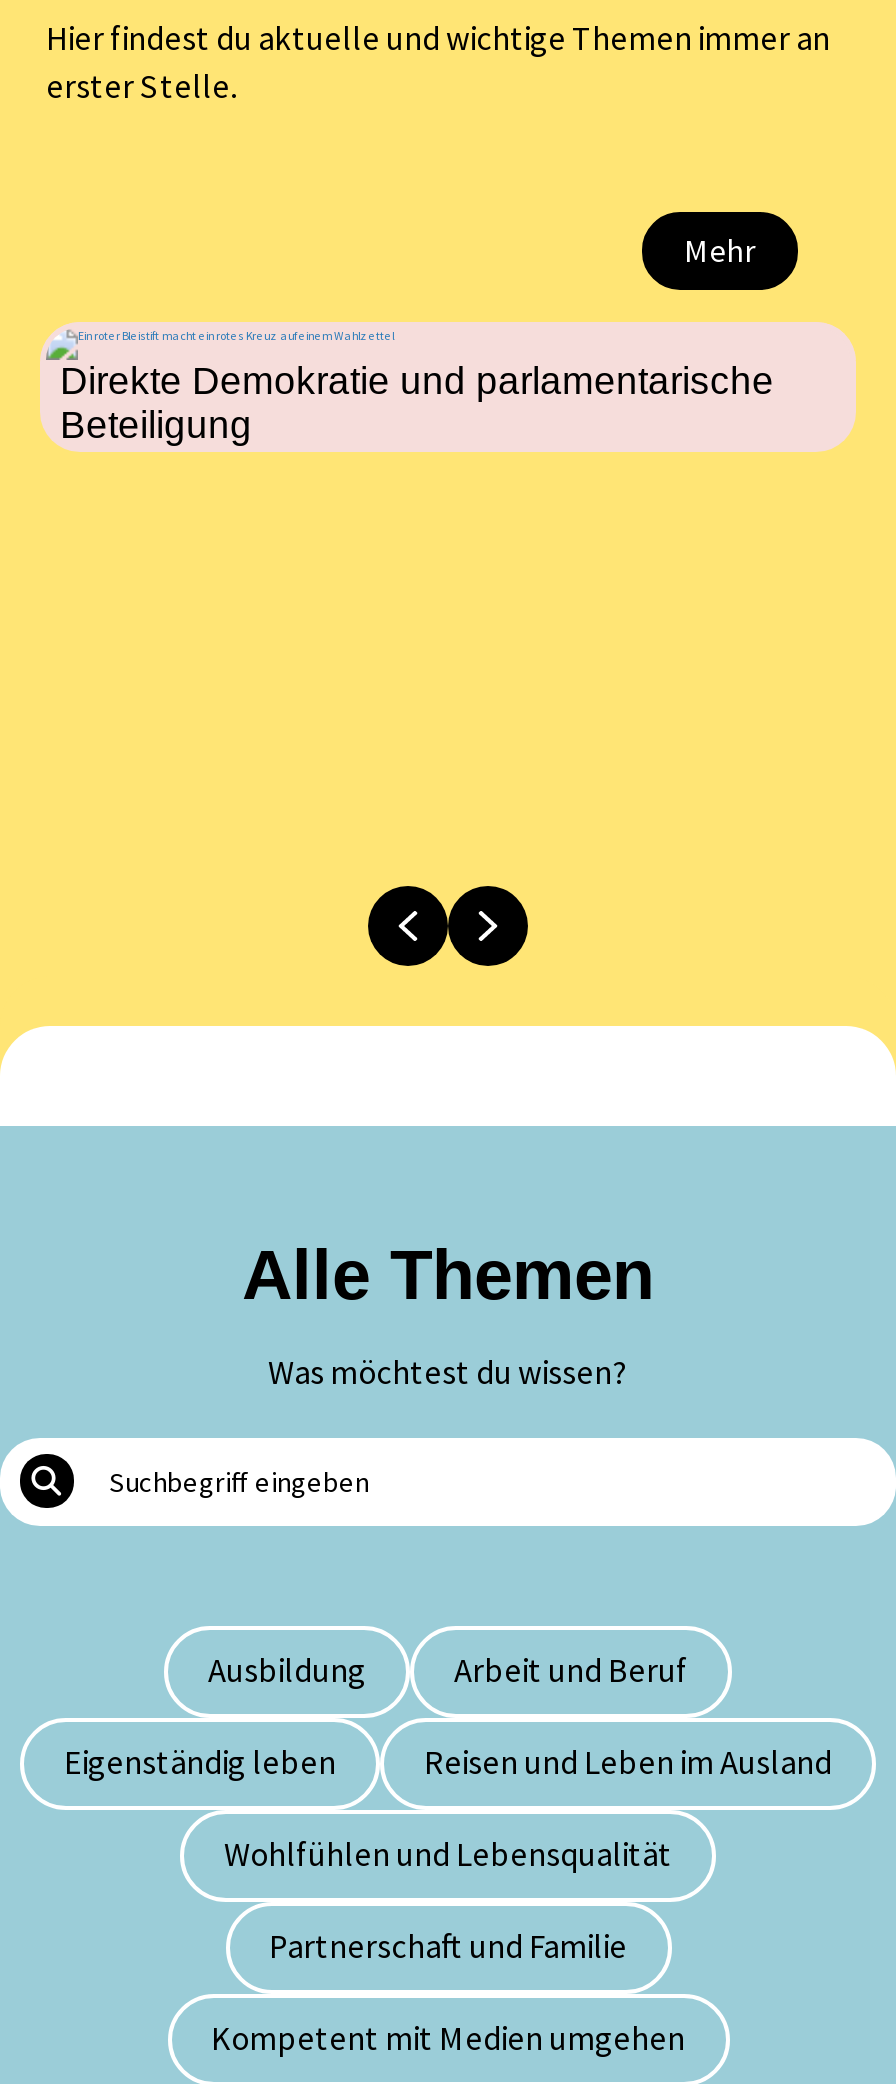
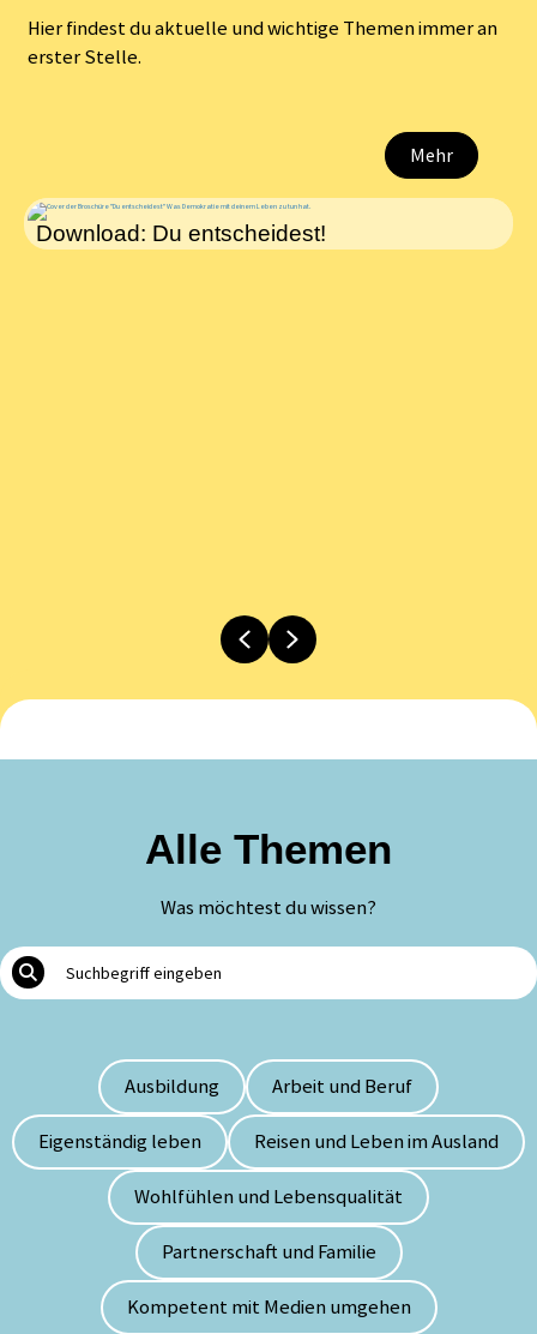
- Direkte Demokratie und parlamentarische
- Beteiligung
+ Download: Du entscheidest!
